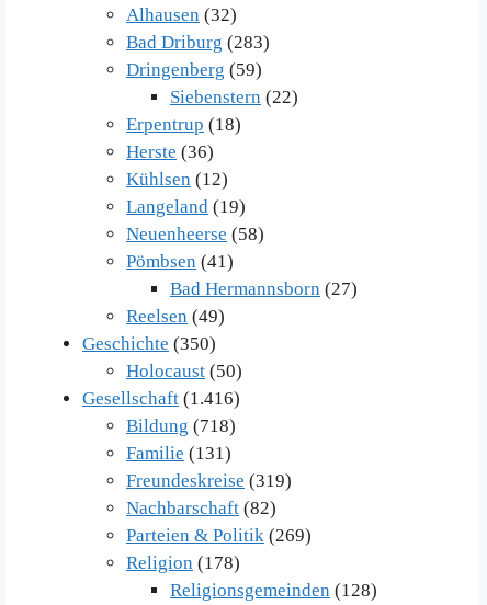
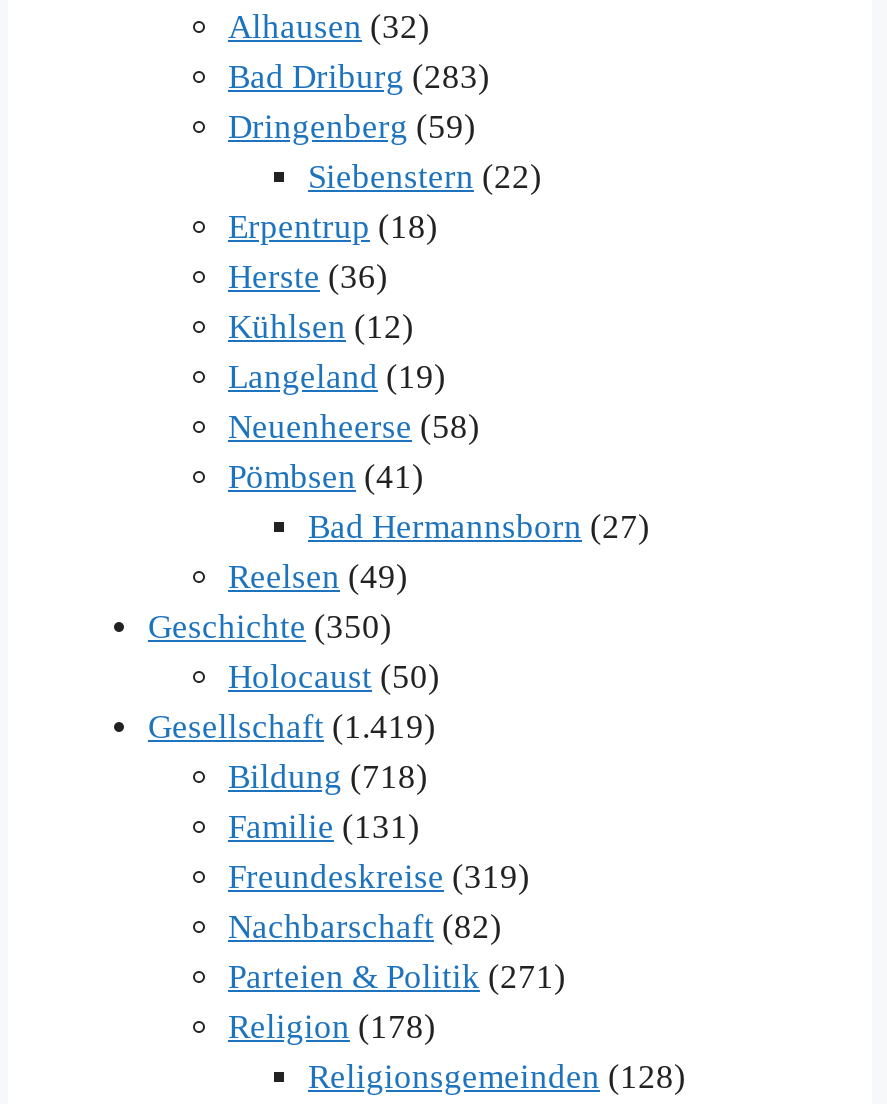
- Gesellschaft (1.416)
+ Gesellschaft (1.419)

- Parteien & Politik (269)
+ Parteien & Politik (271)
